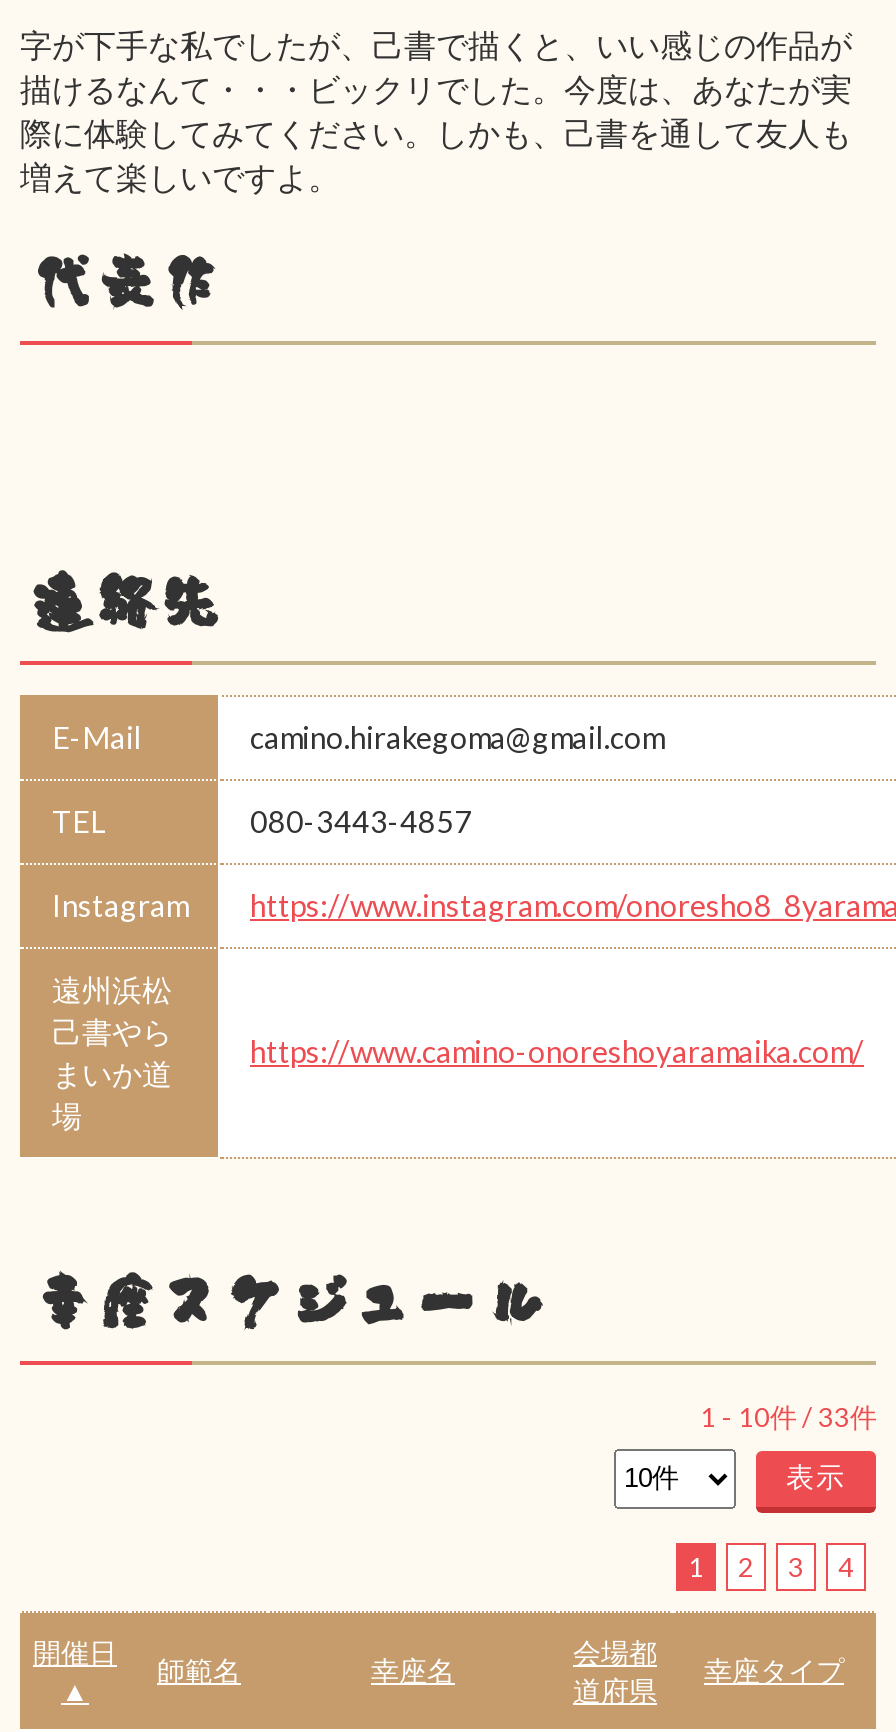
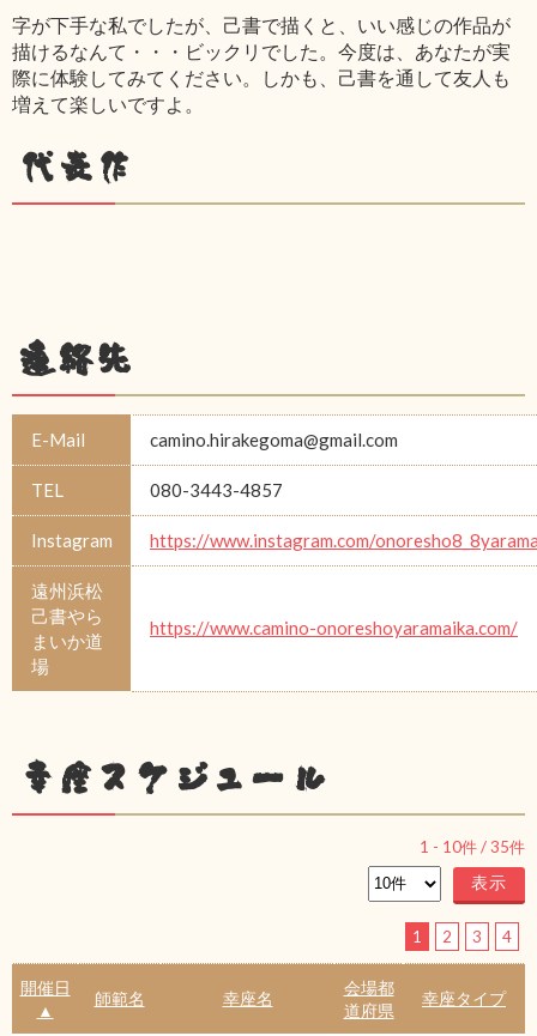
- 1 - 10件 / 33件
+ 1 - 10件 / 35件
